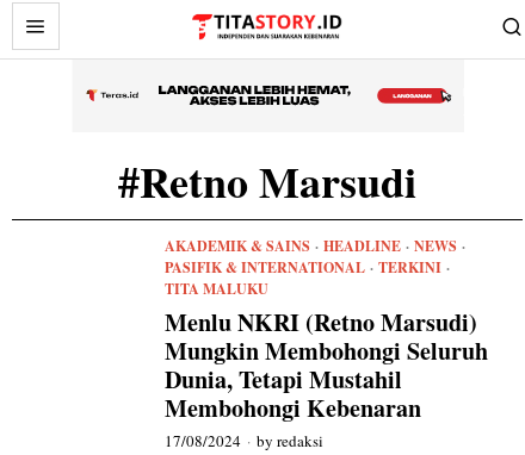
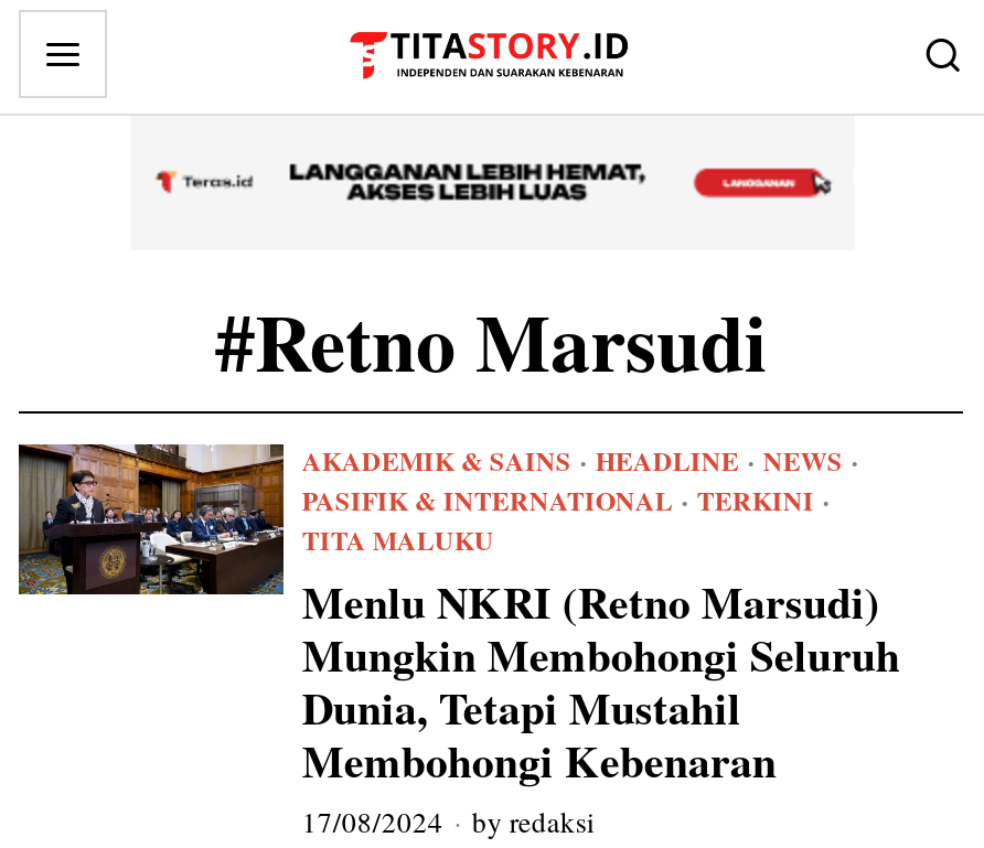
+ [image]
